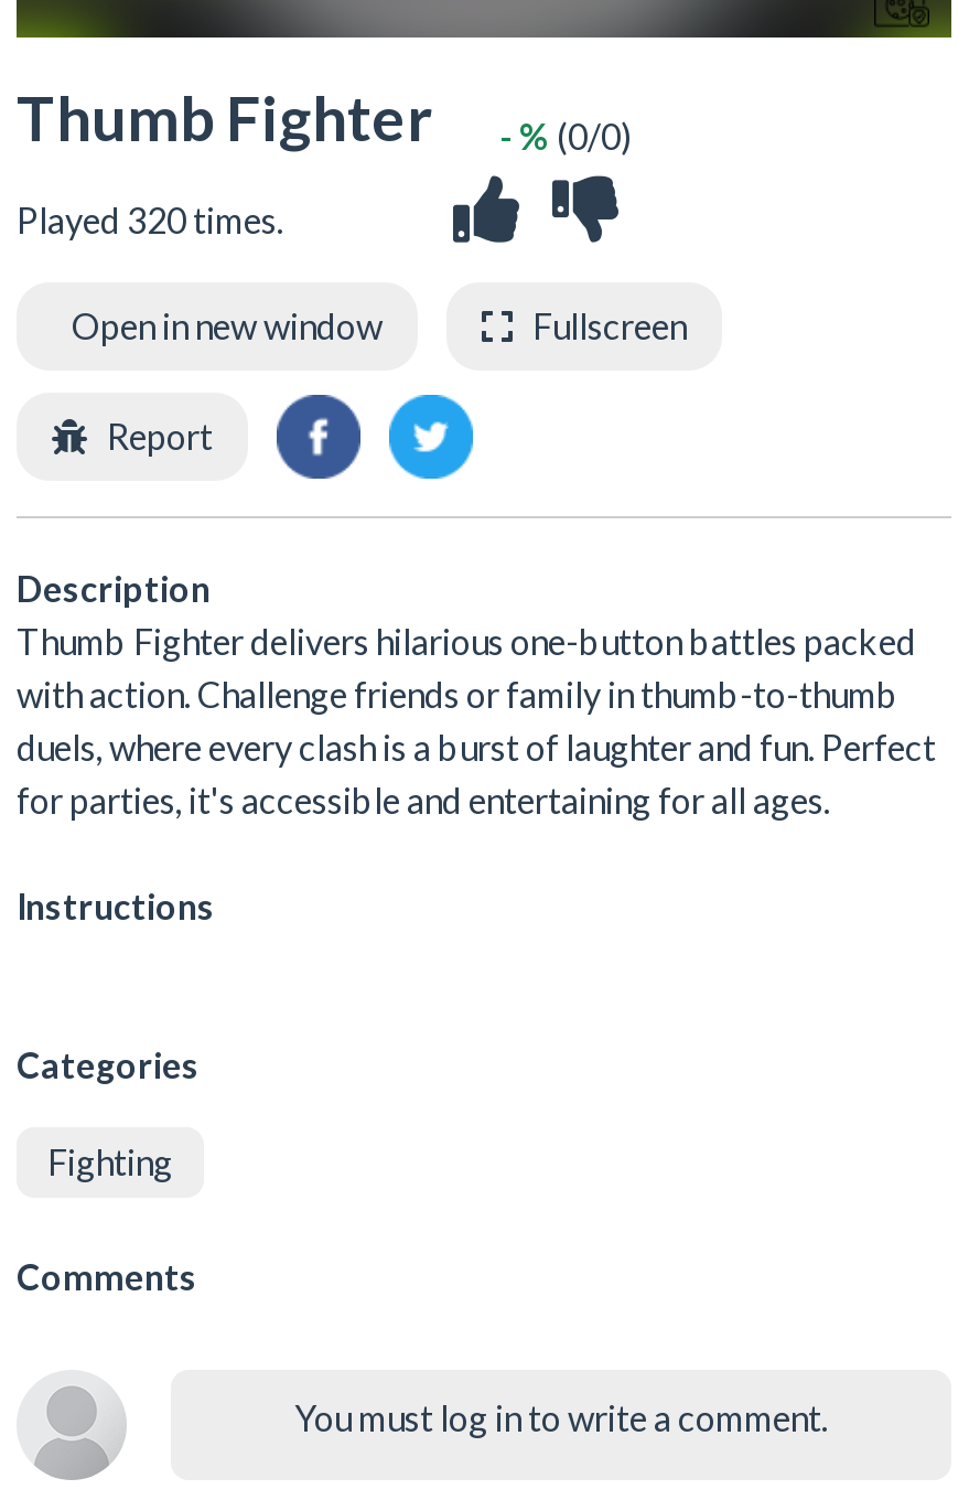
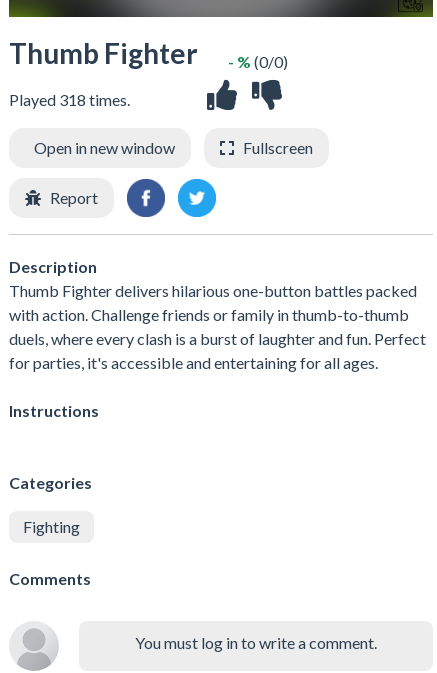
- Played 320 times.
+ Played 318 times.
